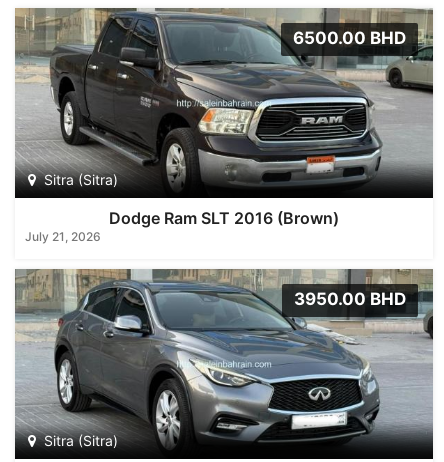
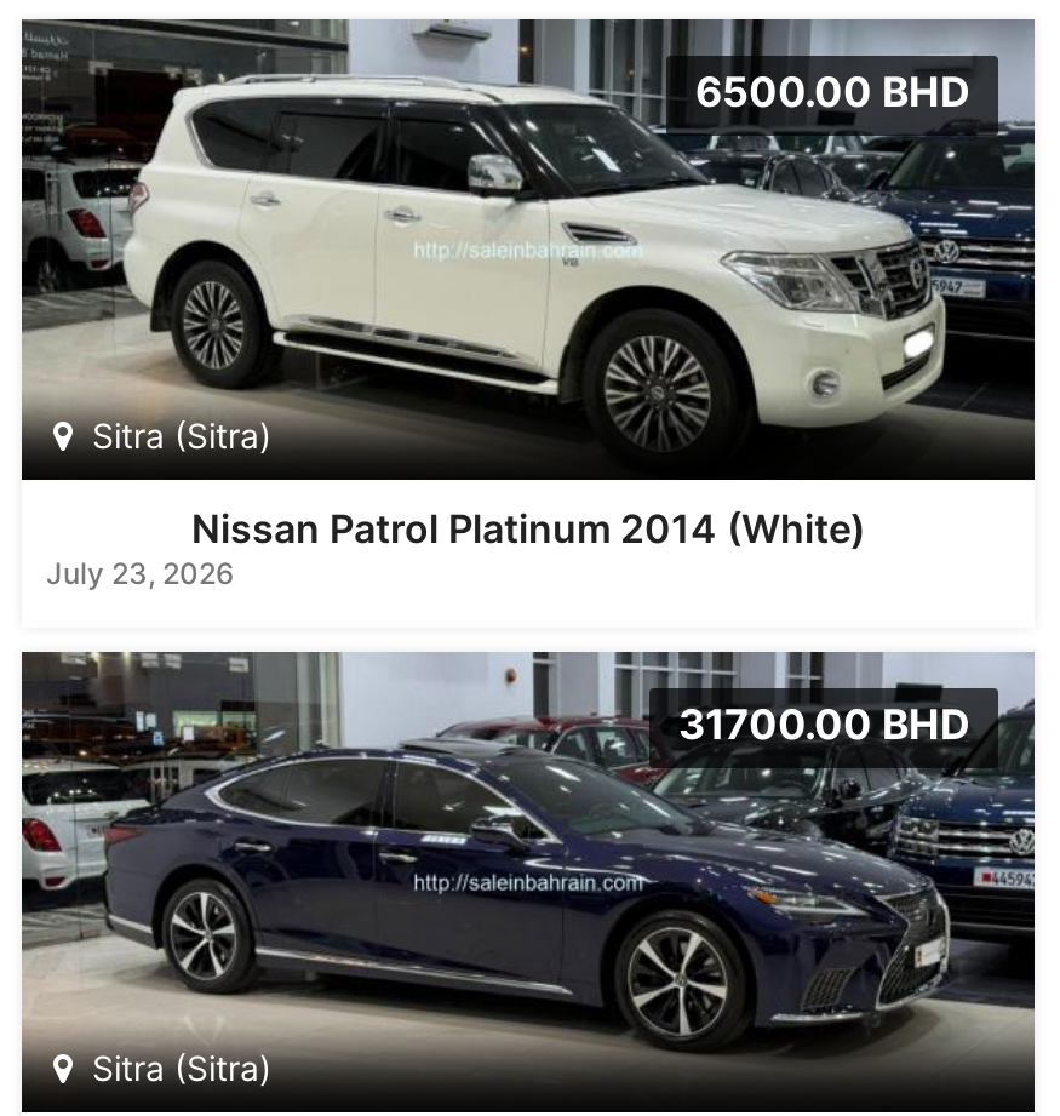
- [image]
- Dodge Ram SLT 2016 (Brown)
- July 21, 2026
+ [image]
+ Nissan Patrol Platinum 2014 (White)
+ July 23, 2026

- [image]
- 3950.00 BHD
+ [image]
+ 31700.00 BHD
